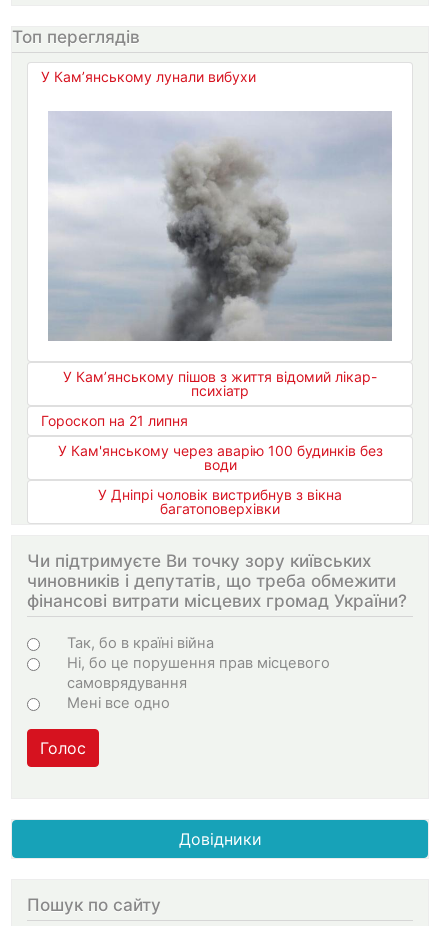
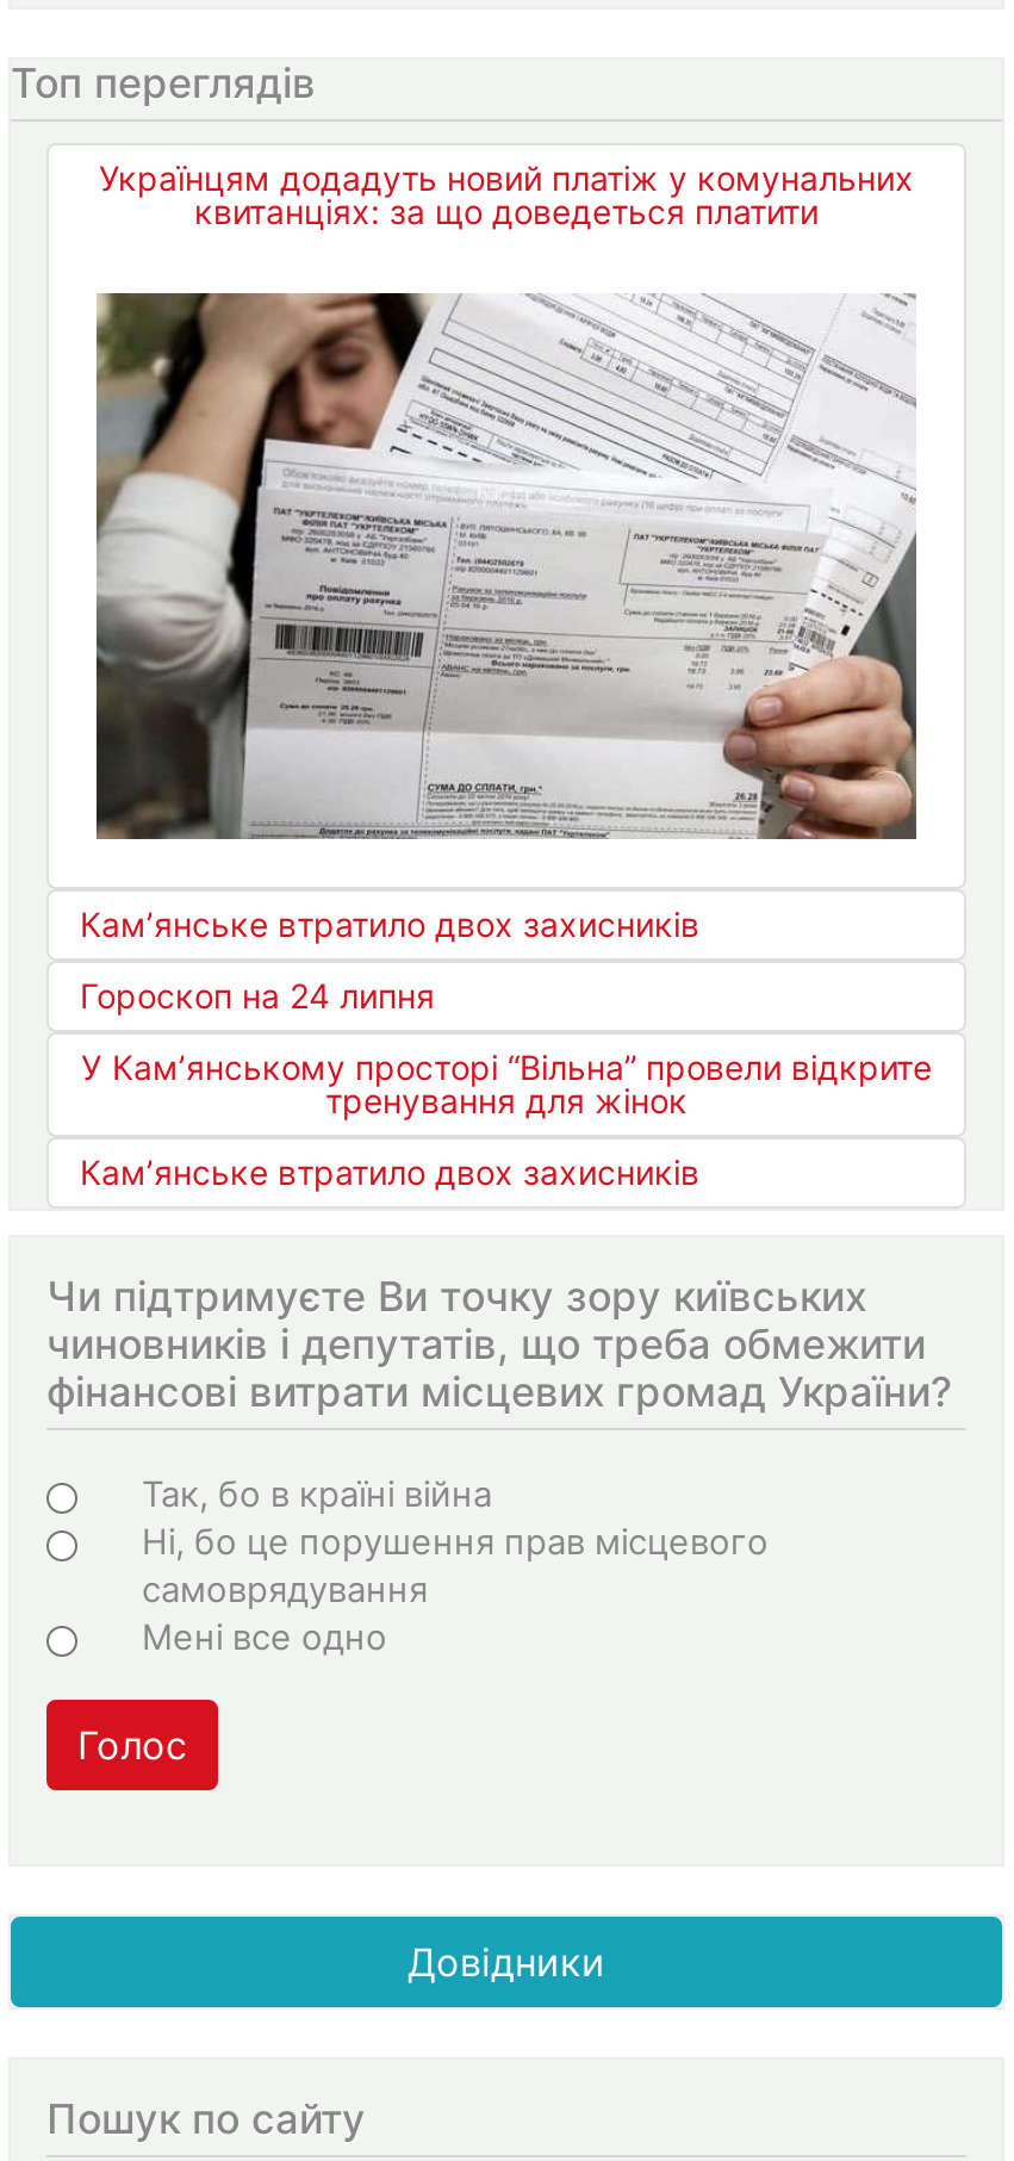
- У Кам’янському лунали вибухи
+ Українцям додадуть новий платіж у комунальних
+ квитанціях: за що доведеться платити

- [image]
- У Кам’янському пішов з життя відомий лікар-
- психіатр
+ [image]
+ Кам’янське втратило двох захисників

- Гороскоп на 21 липня
+ Гороскоп на 24 липня

- У Кам'янському через аварію 100 будинків без
- води
+ У Кам’янському просторі “Вільна” провели відкрите
+ тренування для жінок

- У Дніпрі чоловік вистрибнув з вікна
- багатоповерхівки
+ Кам’янське втратило двох захисників
